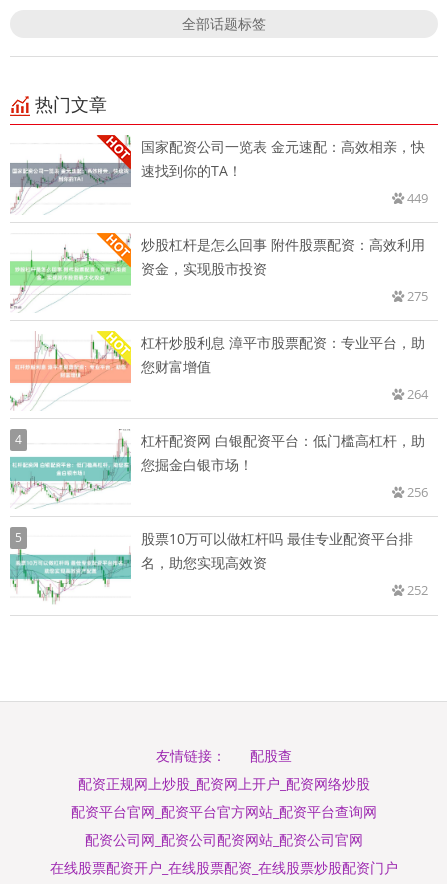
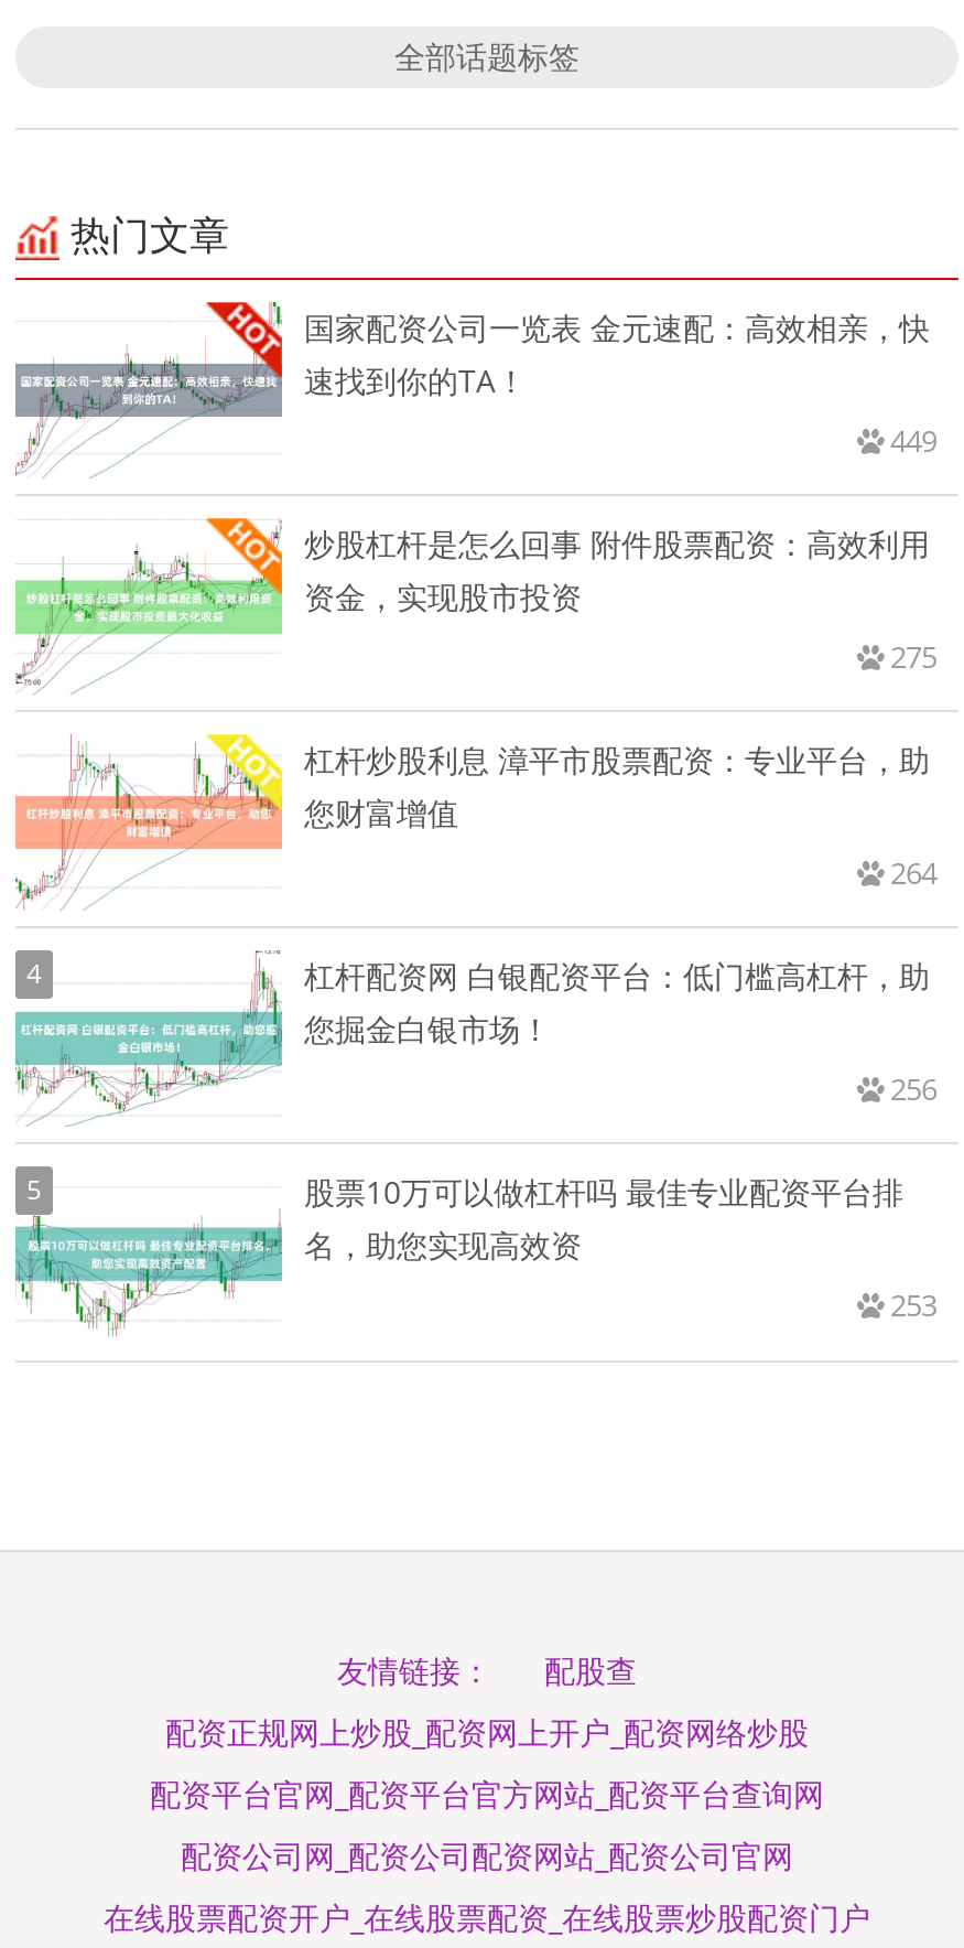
- 252
+ 253
